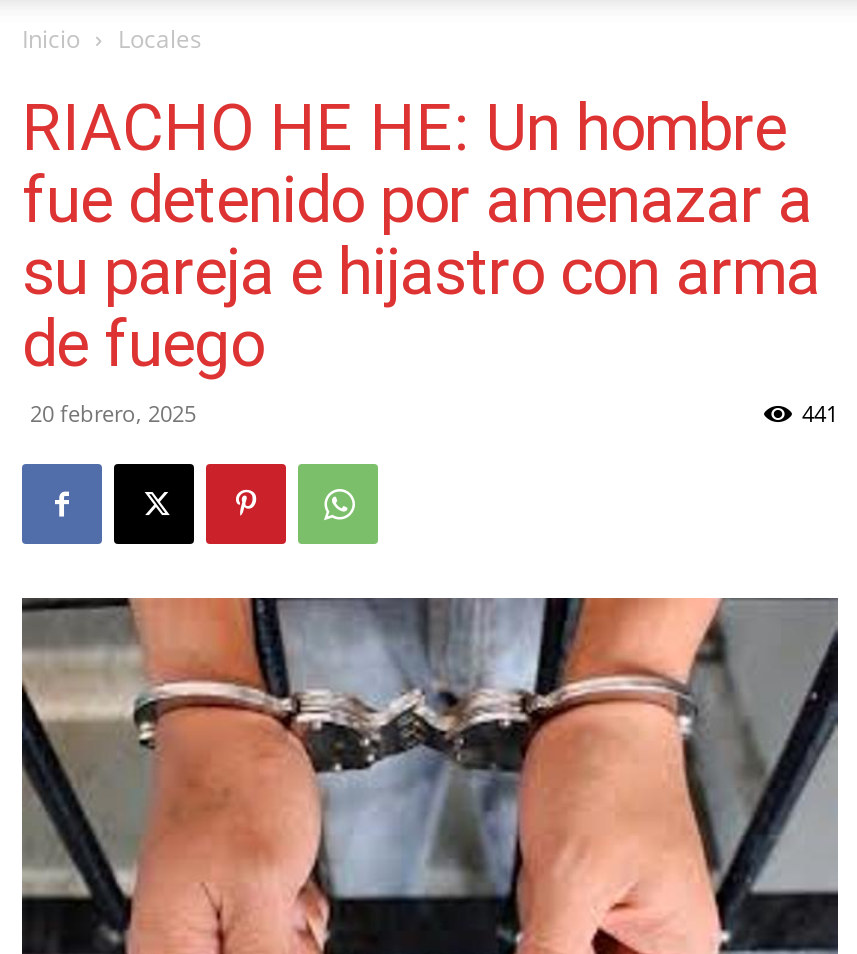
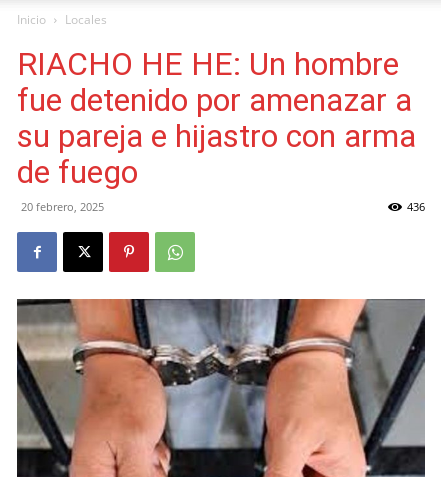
- 441
+ 436
